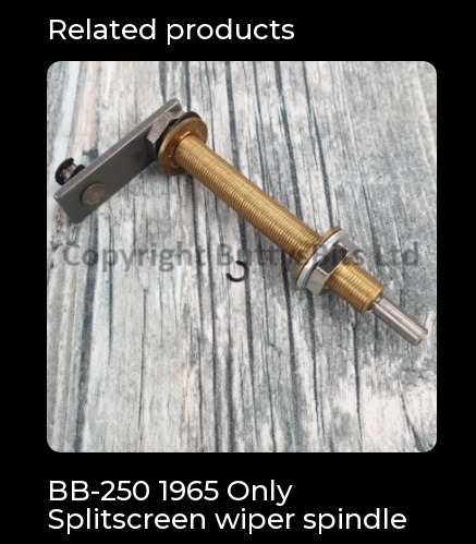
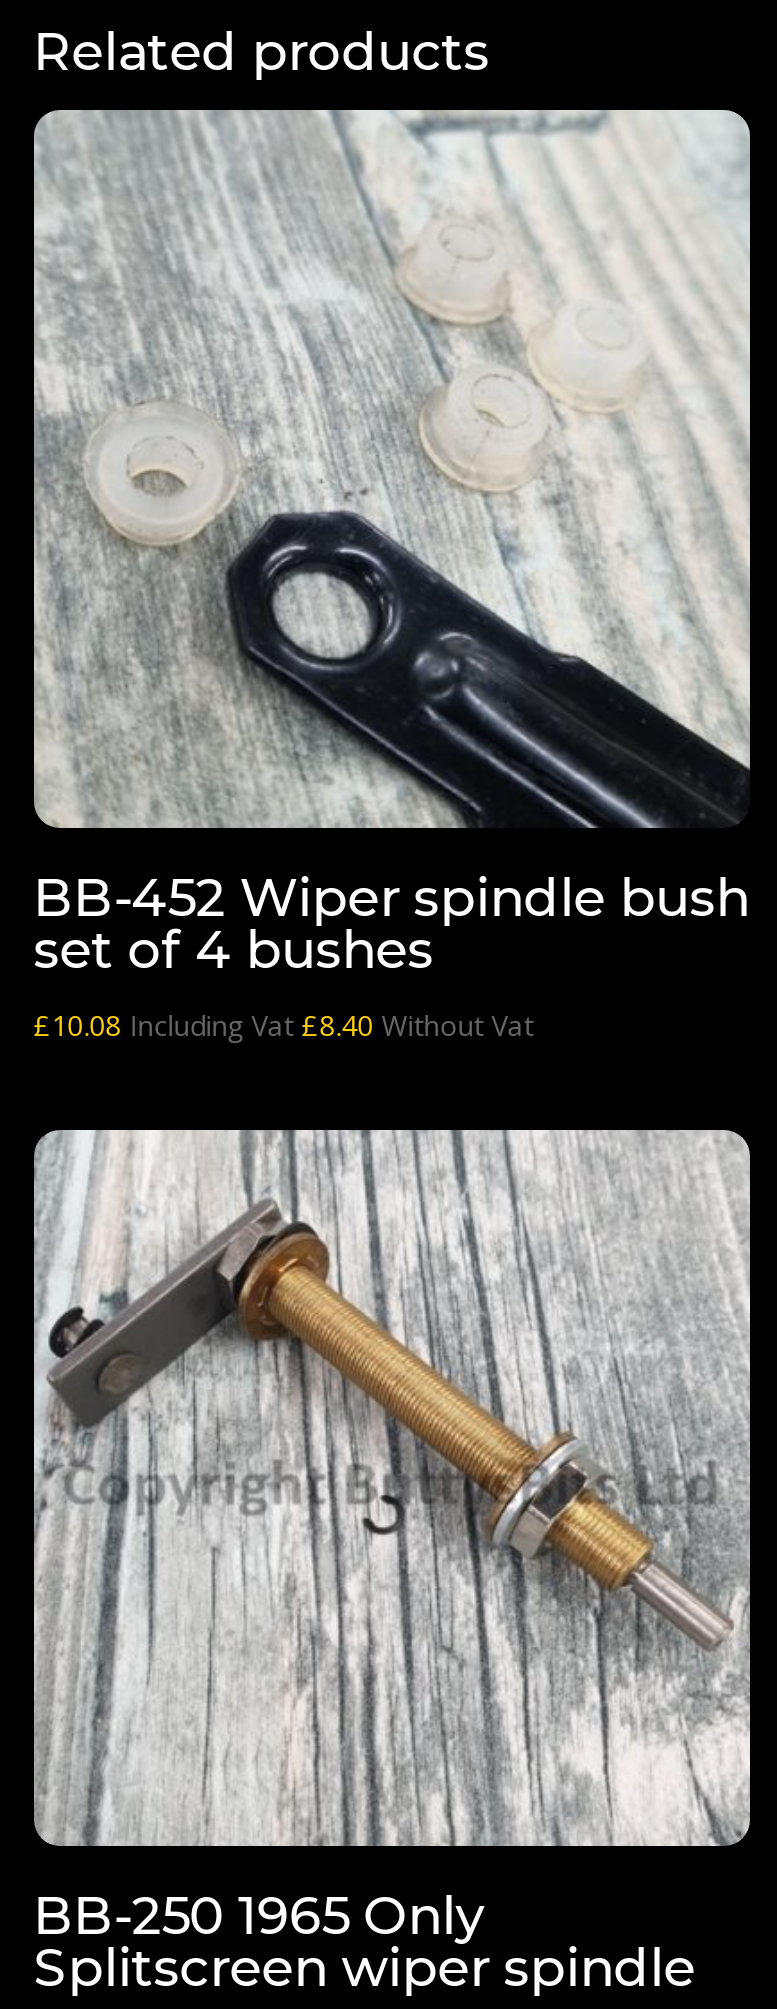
+ [image]
+ BB-452 Wiper spindle bush
+ set of 4 bushes
+ £10.08 Including Vat £8.40 Without Vat
